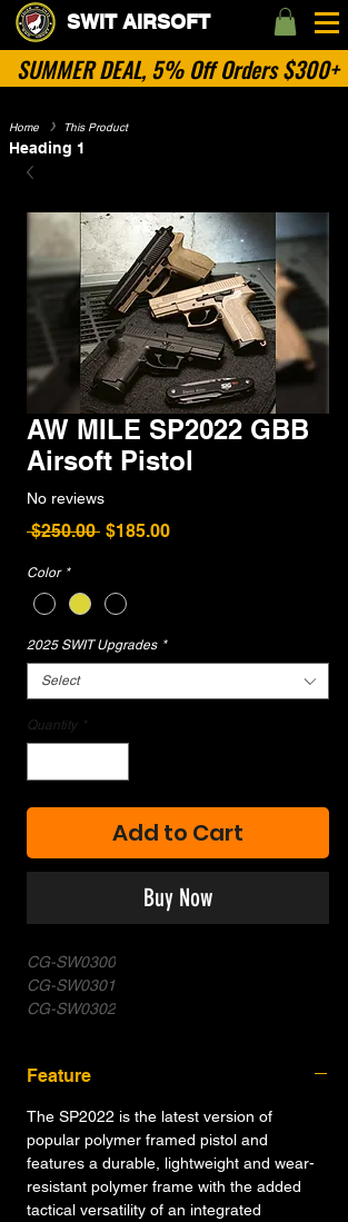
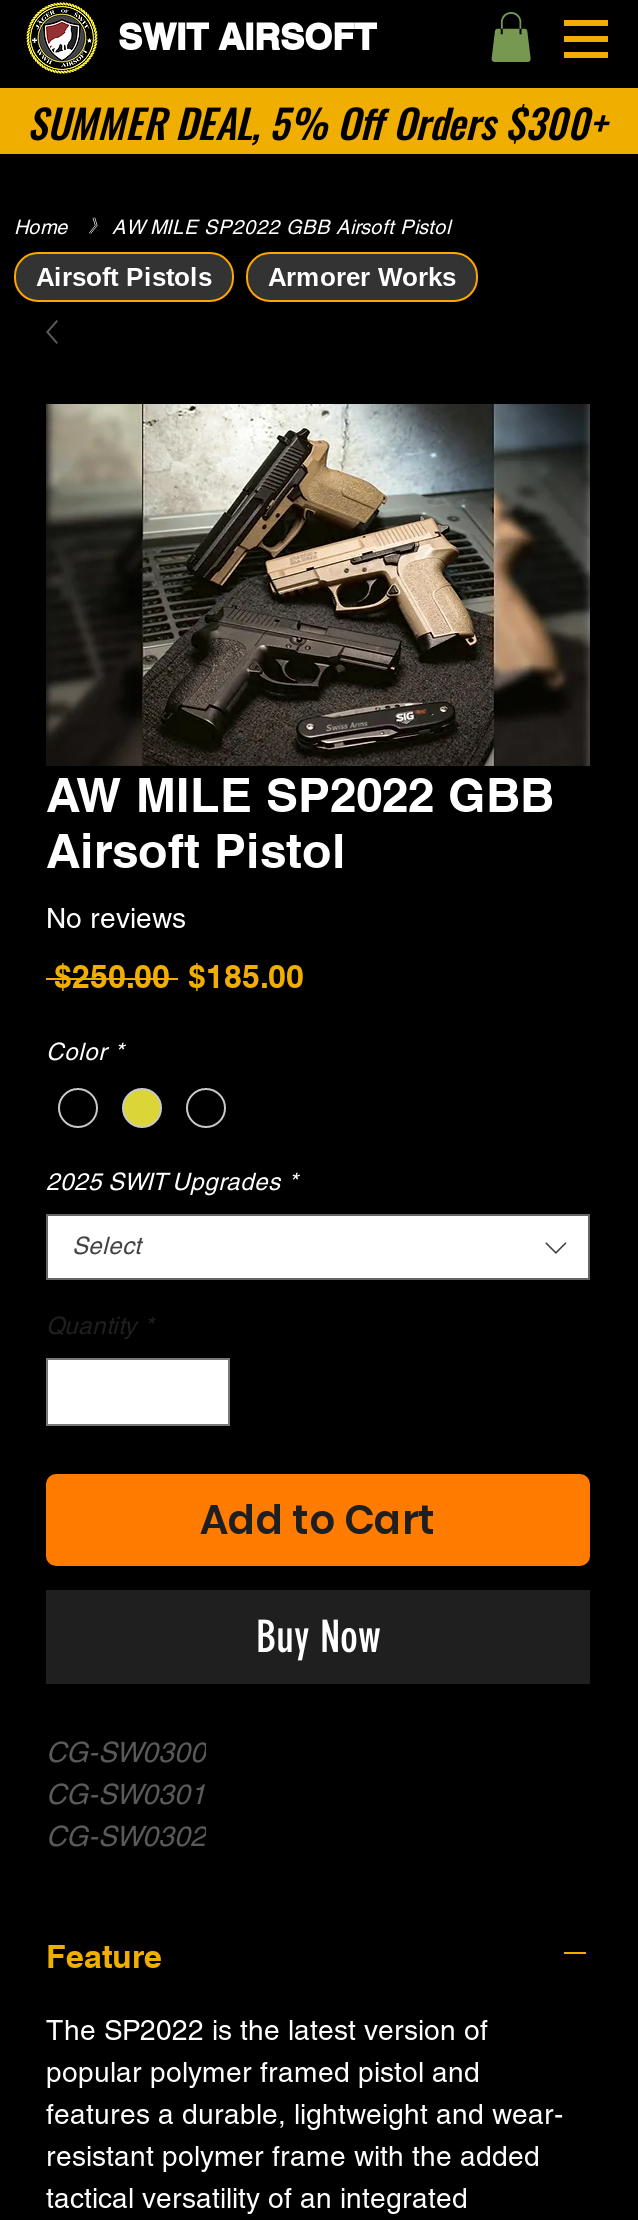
- 》 This Product
- Heading 1
+ 》 AW MILE SP2022 GBB Airsoft Pistol
+ Airsoft Pistols
+ Armorer Works
